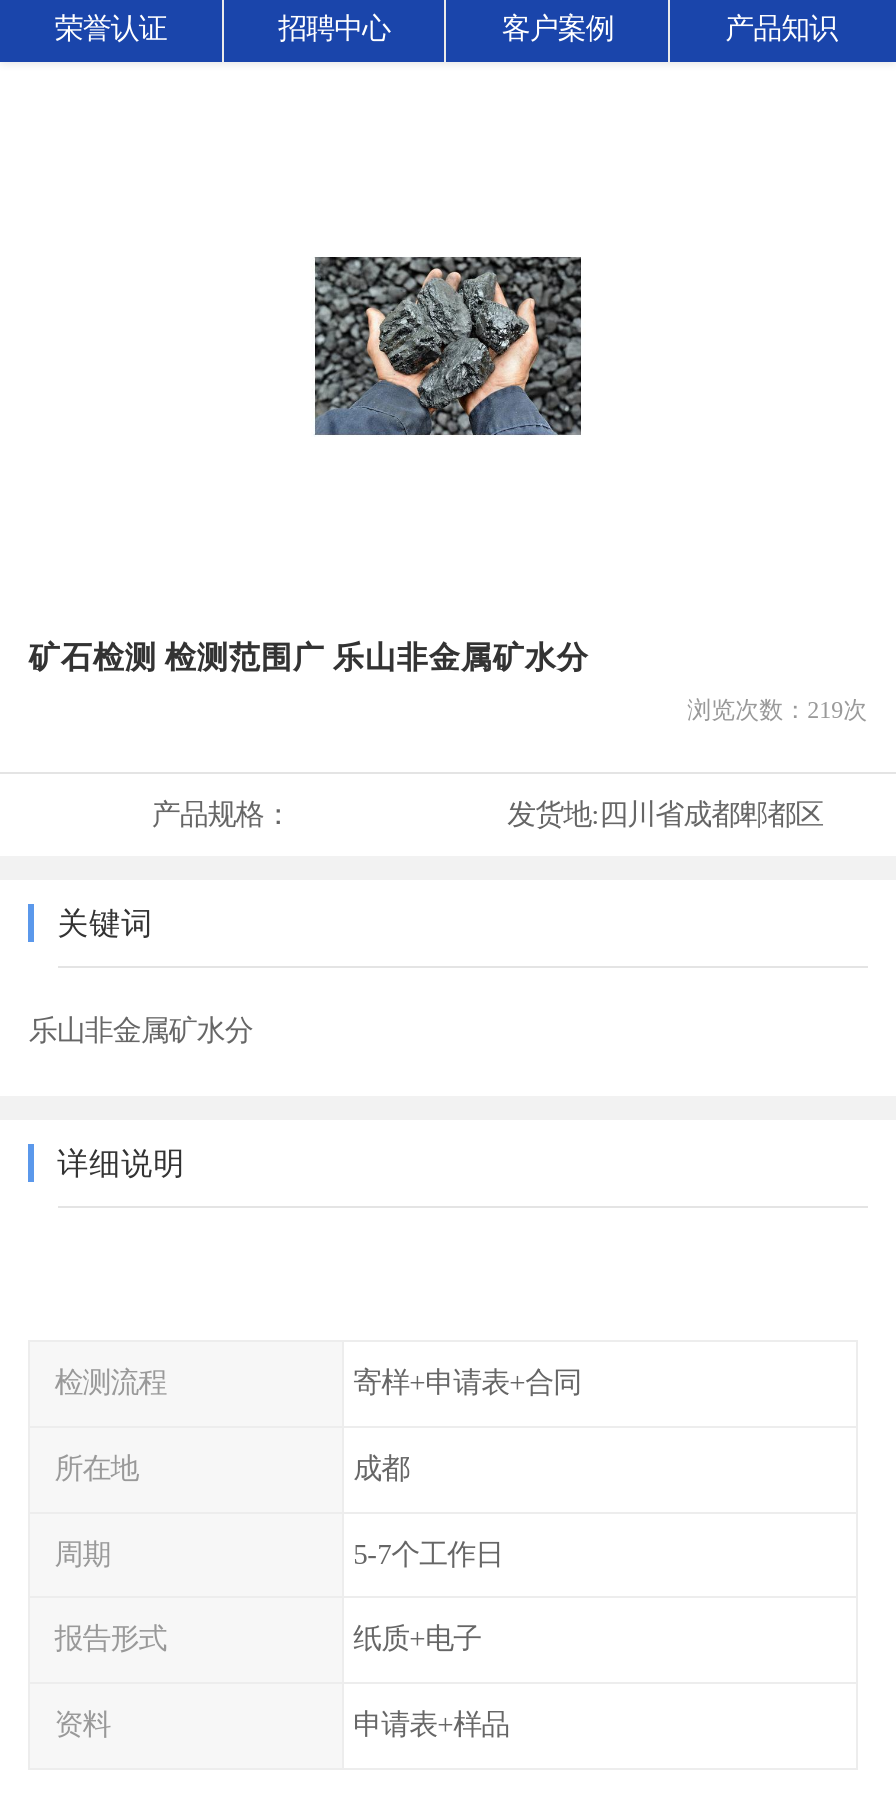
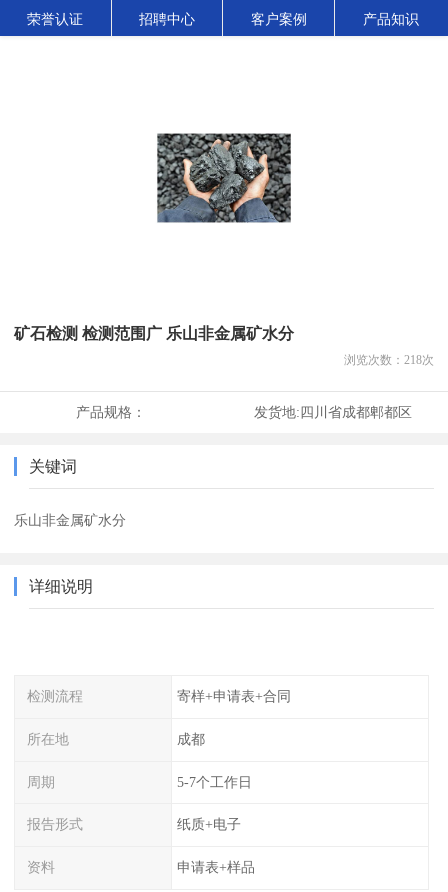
- 浏览次数：219次
+ 浏览次数：218次
